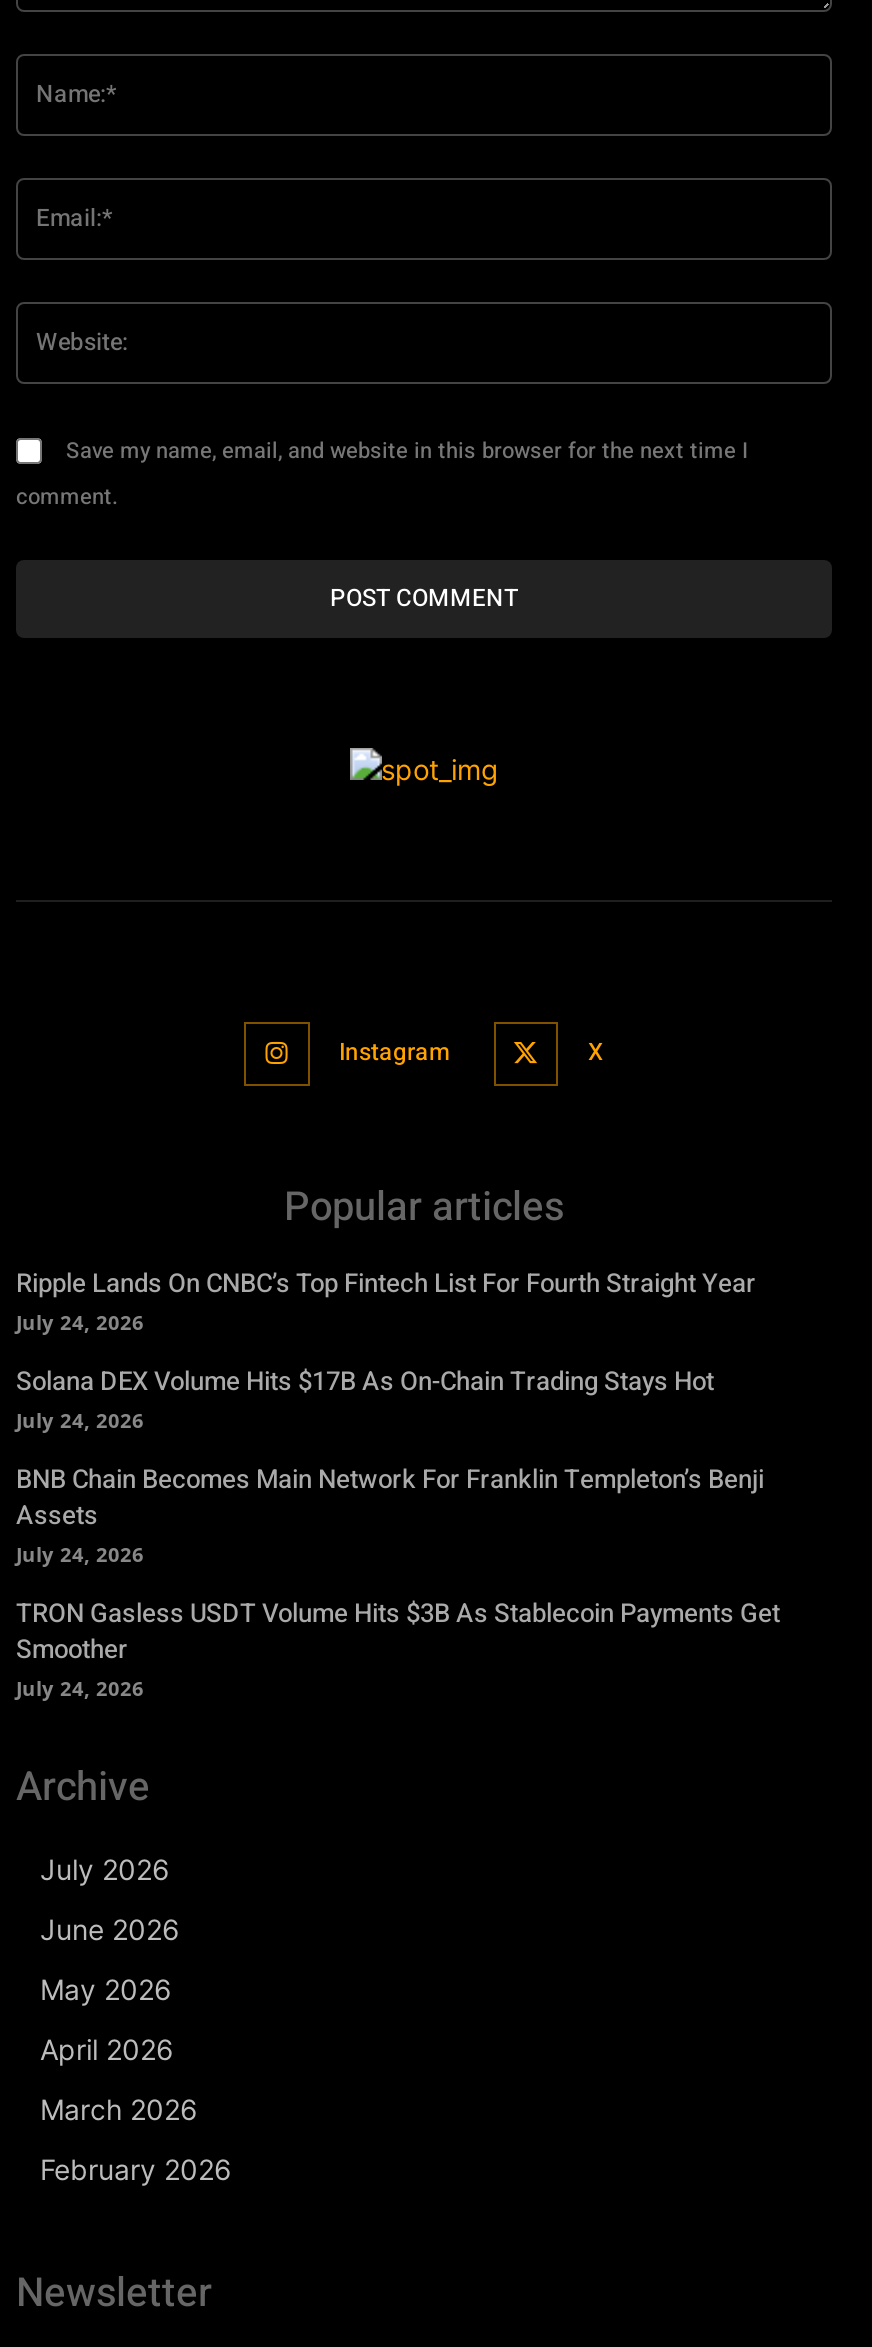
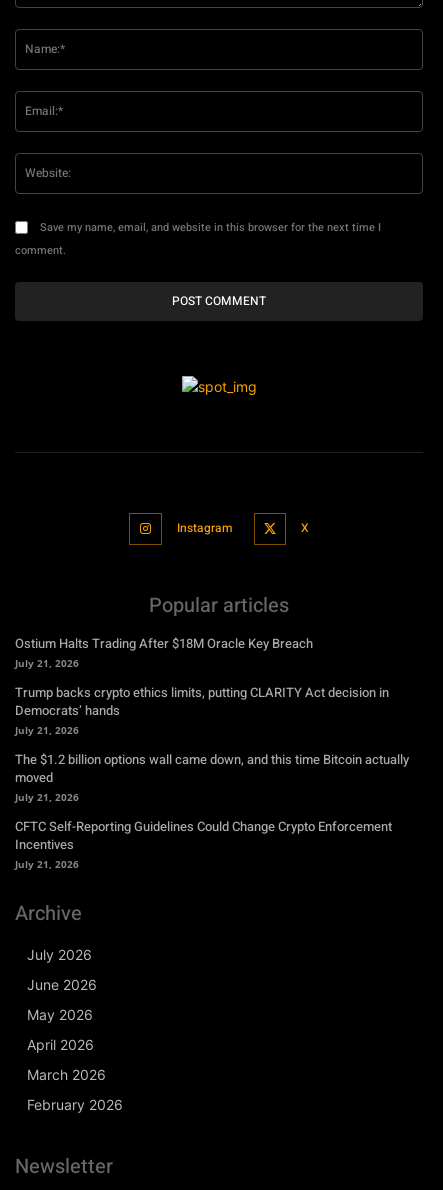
- Ripple Lands On CNBC’s Top Fintech List For Fourth Straight Year
- July 24, 2026
+ Ostium Halts Trading After $18M Oracle Key Breach
+ July 21, 2026

- Solana DEX Volume Hits $17B As On-Chain Trading Stays Hot
- July 24, 2026
+ Trump backs crypto ethics limits, putting CLARITY Act decision in
+ Democrats’ hands
+ July 21, 2026

- BNB Chain Becomes Main Network For Franklin Templeton’s Benji
- Assets
- July 24, 2026
+ The $1.2 billion options wall came down, and this time Bitcoin actually
+ moved
+ July 21, 2026

- TRON Gasless USDT Volume Hits $3B As Stablecoin Payments Get
- Smoother
- July 24, 2026
+ CFTC Self-Reporting Guidelines Could Change Crypto Enforcement
+ Incentives
+ July 21, 2026
